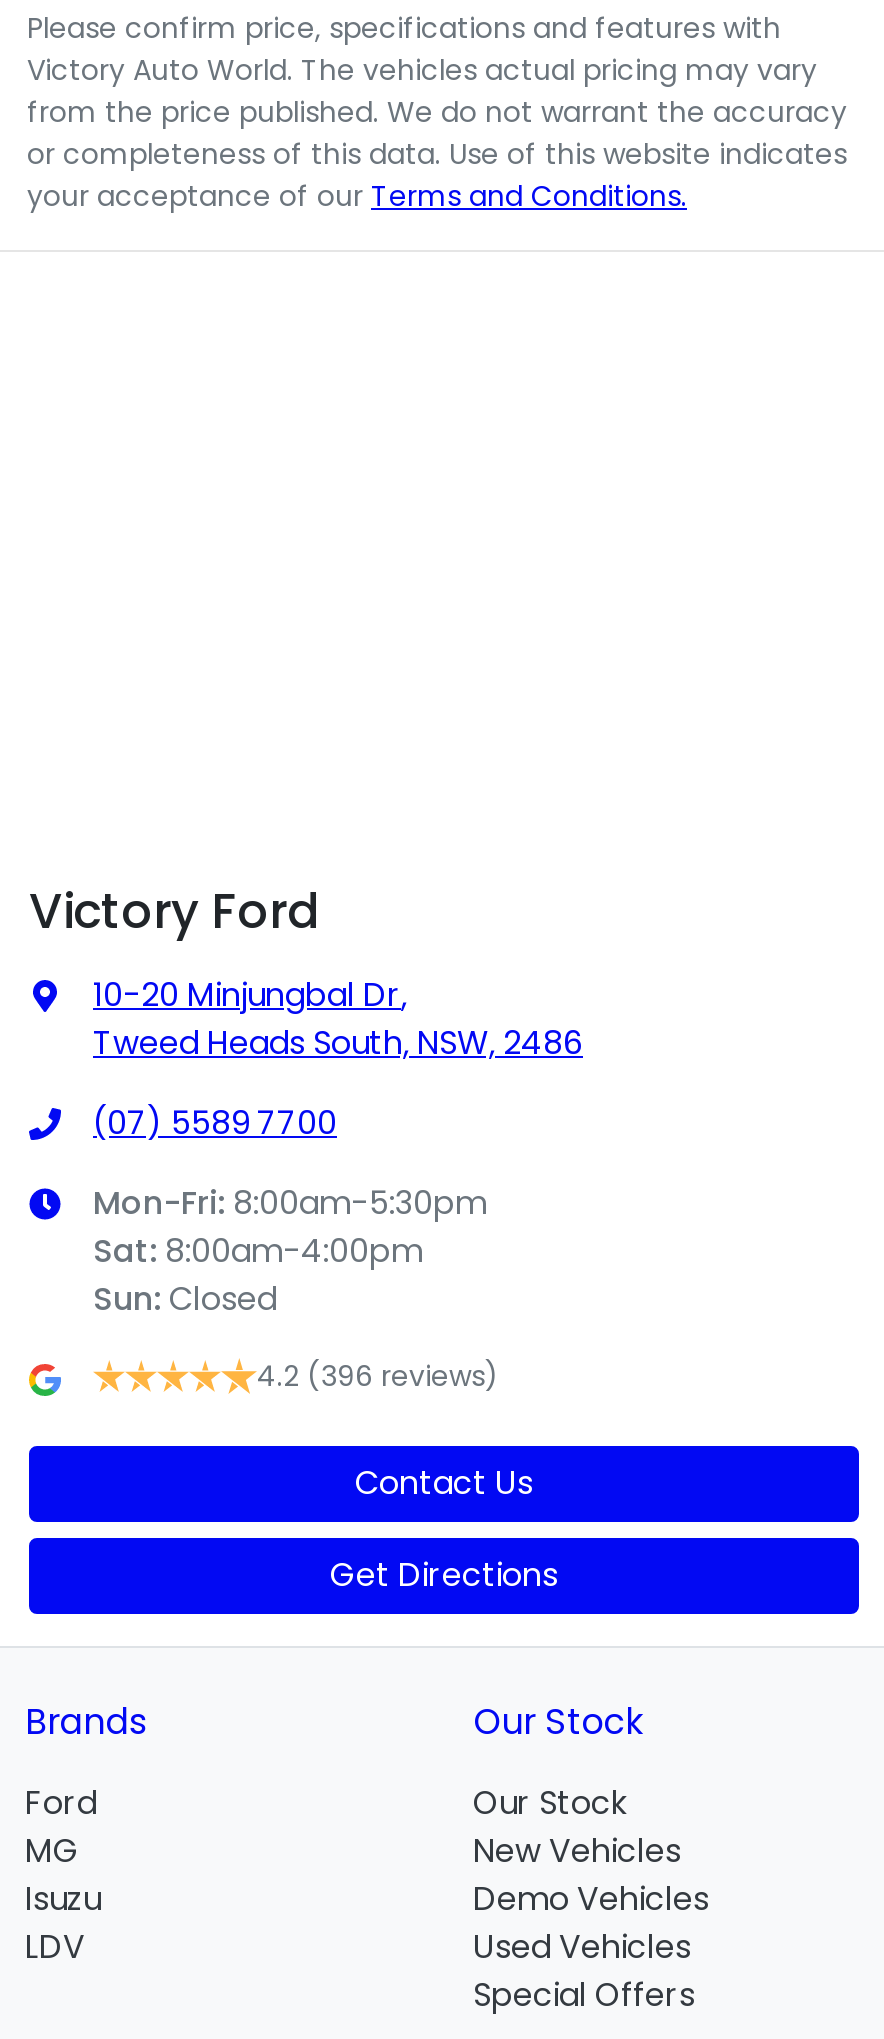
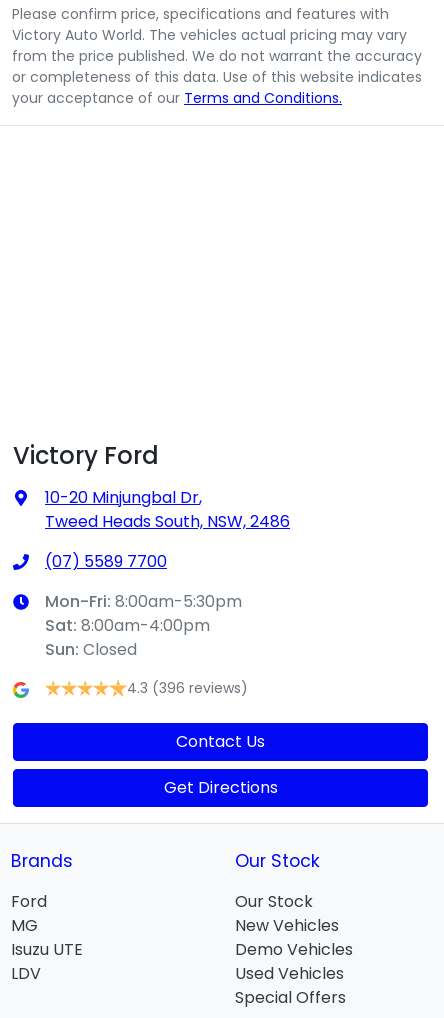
- 4.2 (396 reviews)
+ 4.3 (396 reviews)

- Isuzu
+ Isuzu UTE
